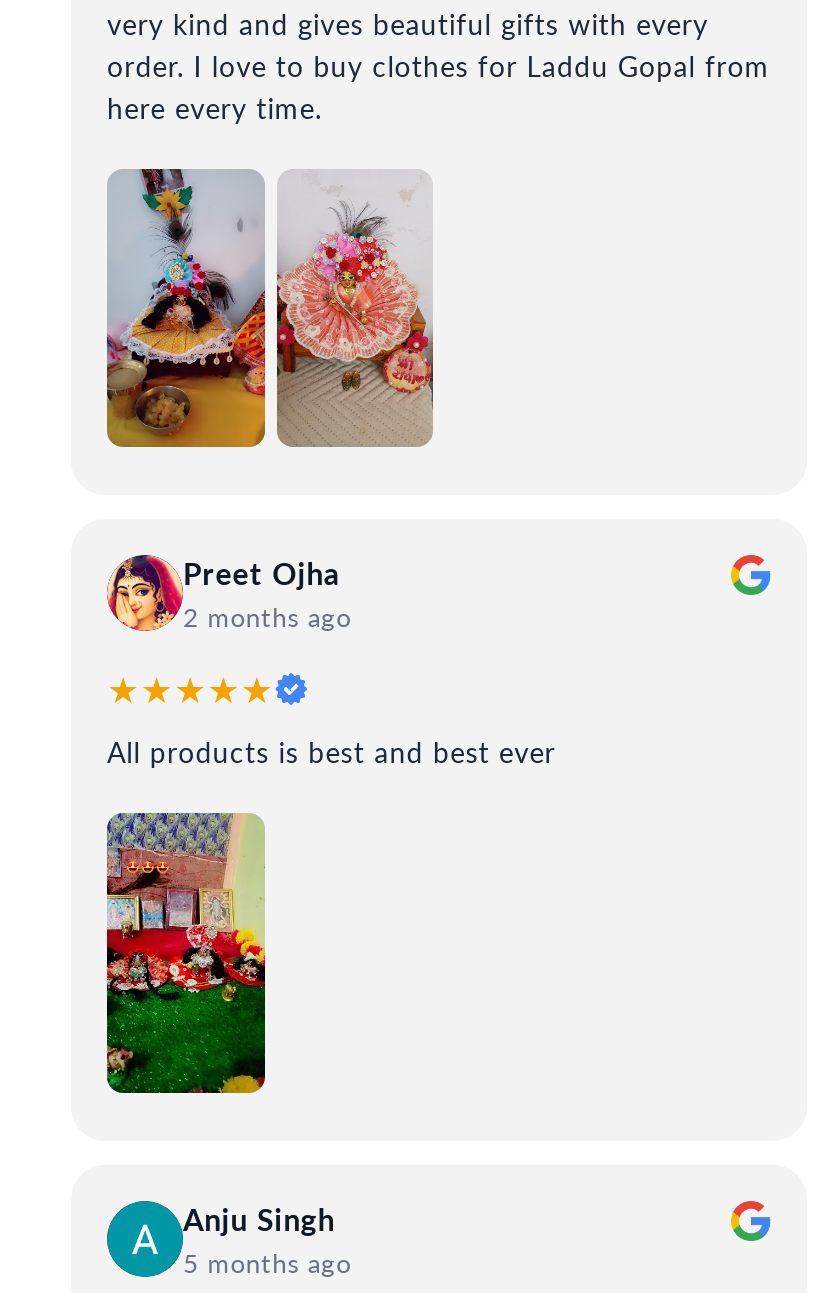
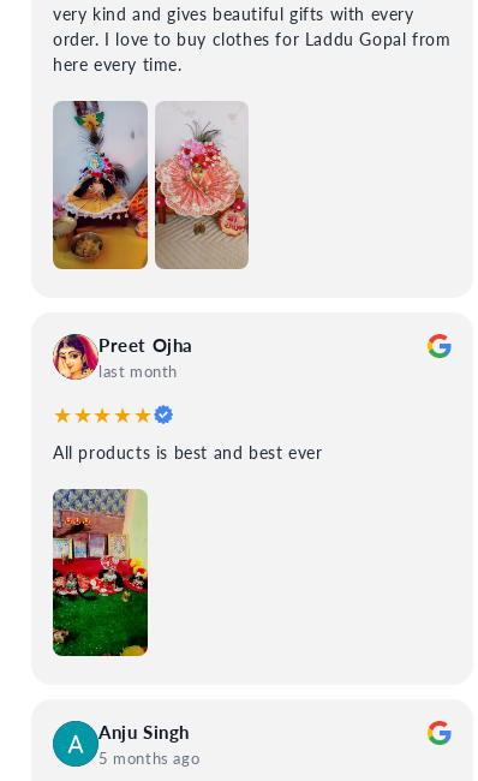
- 2 months ago
+ last month
